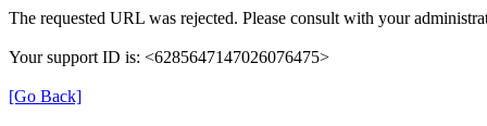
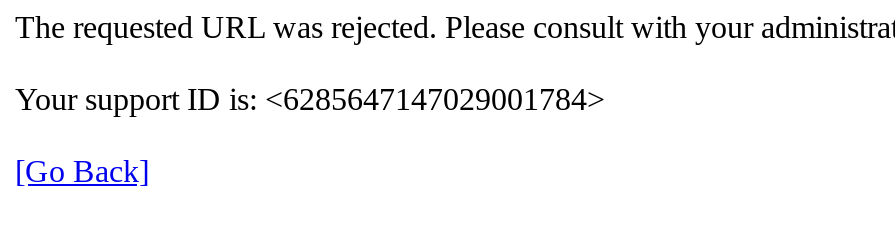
- Your support ID is: <6285647147026076475>
+ Your support ID is: <6285647147029001784>
